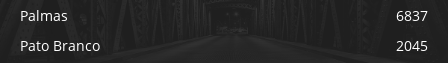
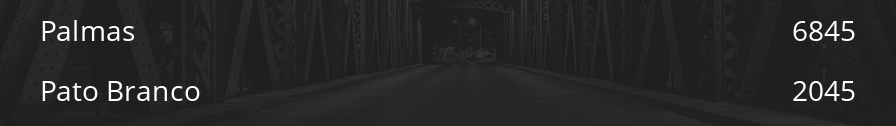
- 6837
+ 6845
